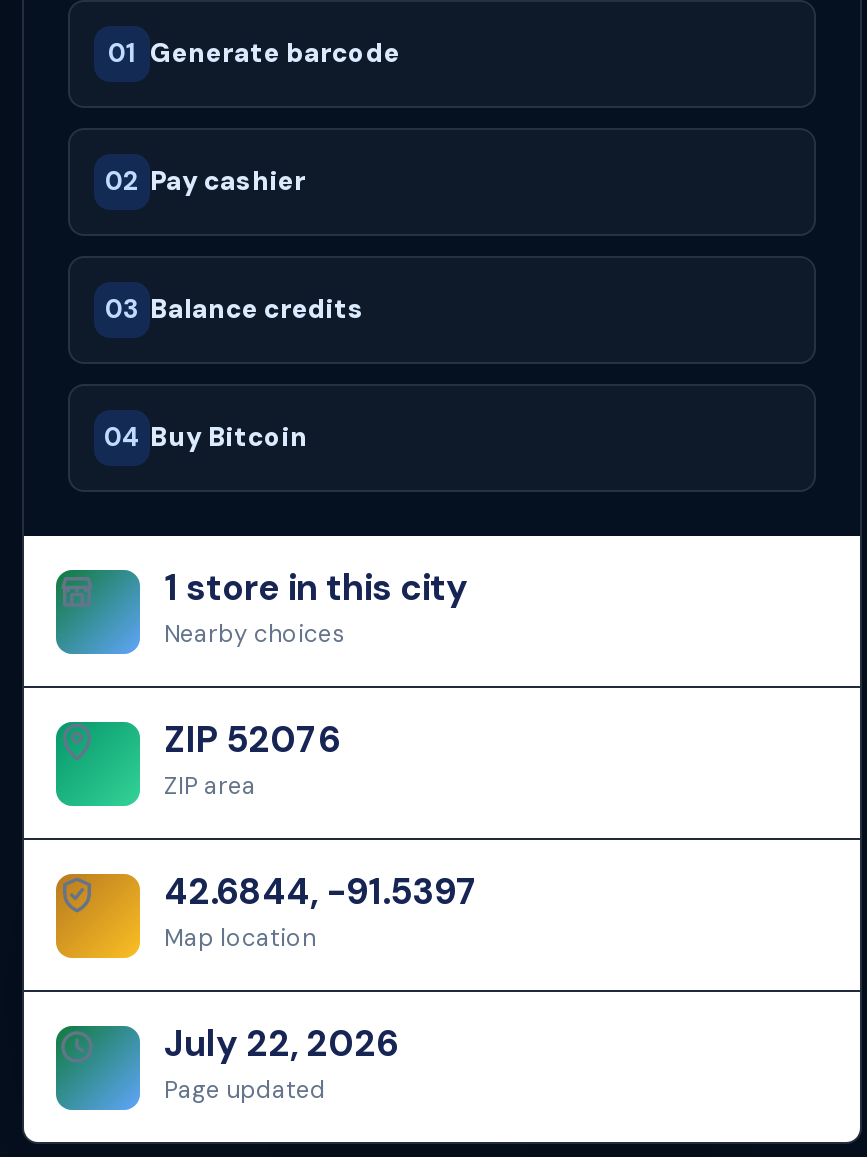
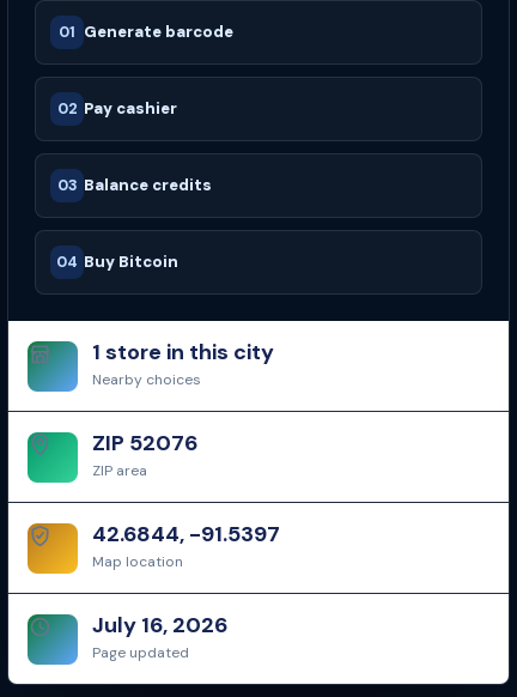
- July 22, 2026
+ July 16, 2026
